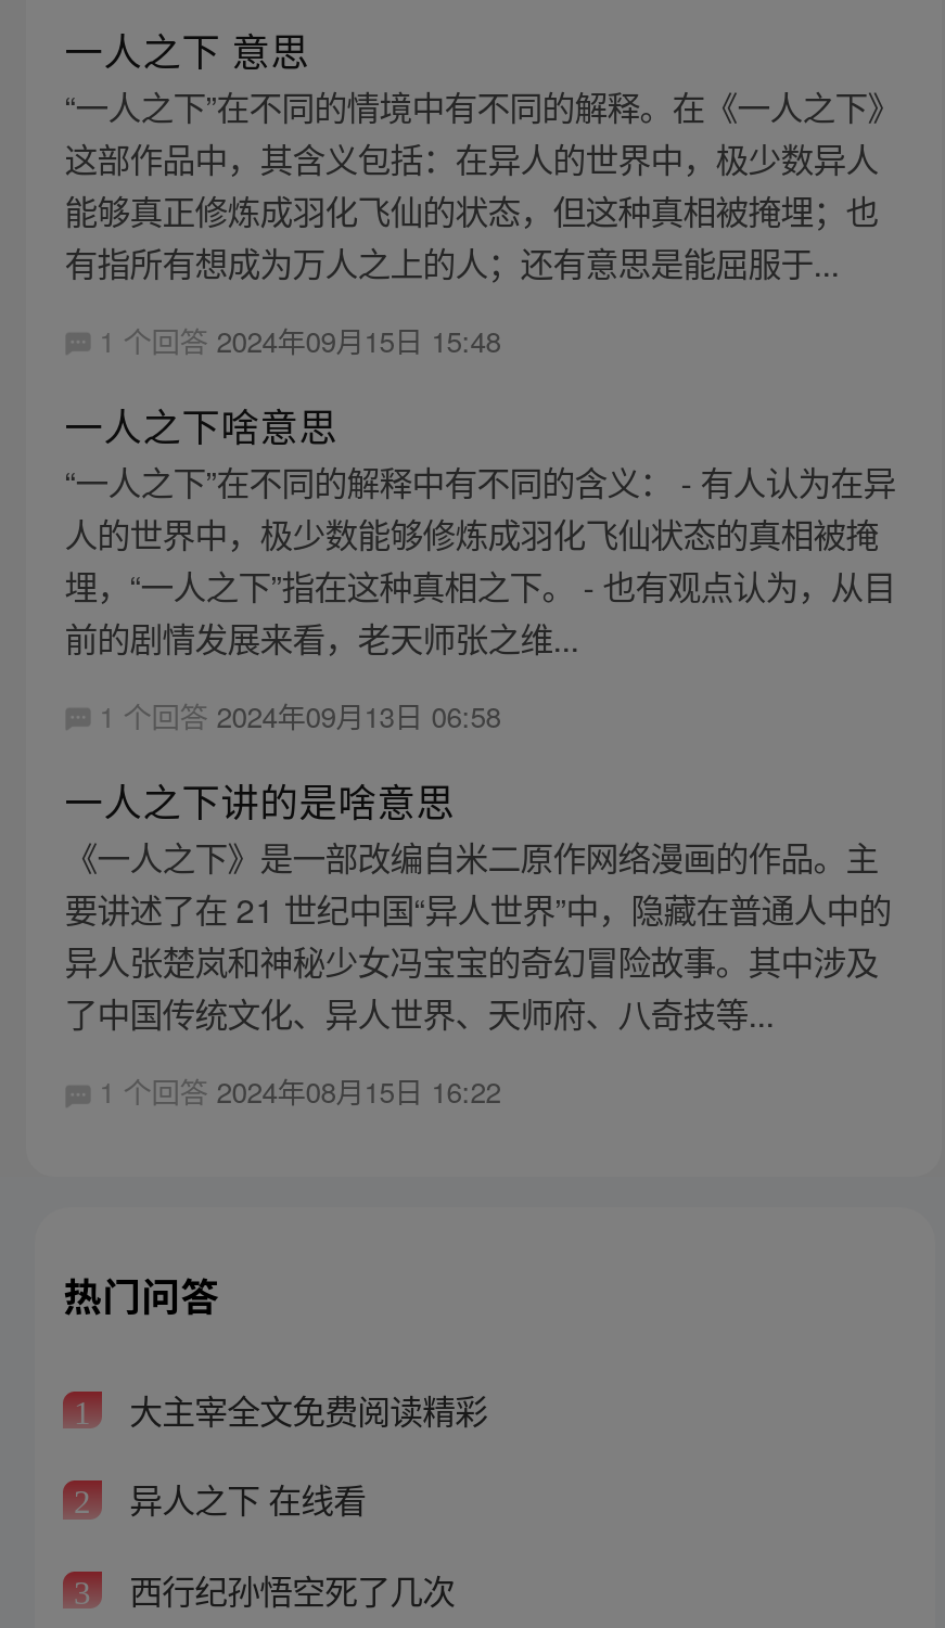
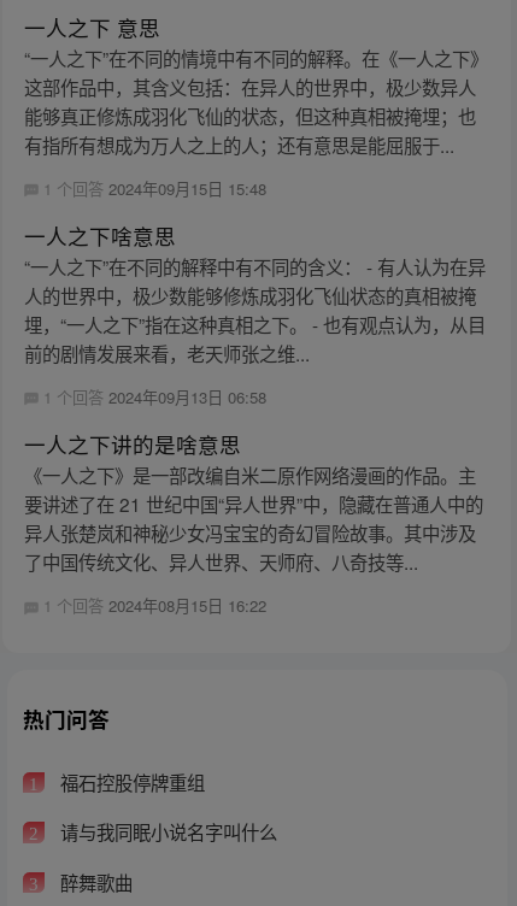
- 大主宰全文免费阅读精彩
+ 福石控股停牌重组

- 异人之下 在线看
+ 请与我同眠小说名字叫什么

- 西行纪孙悟空死了几次
+ 醉舞歌曲
